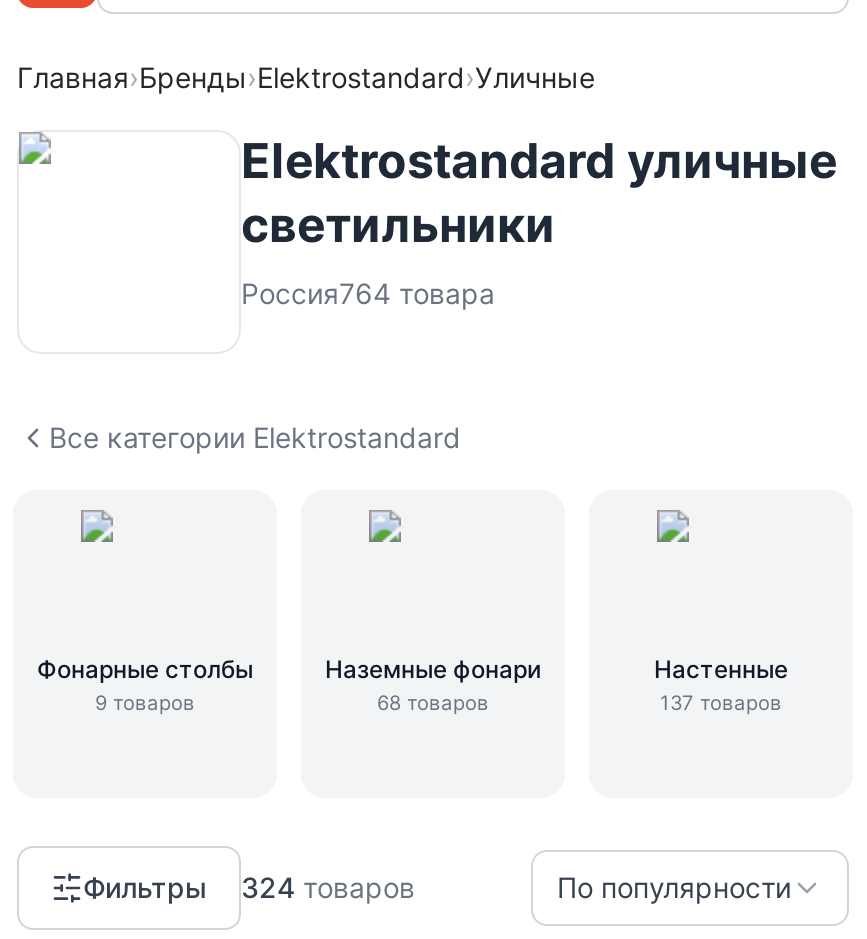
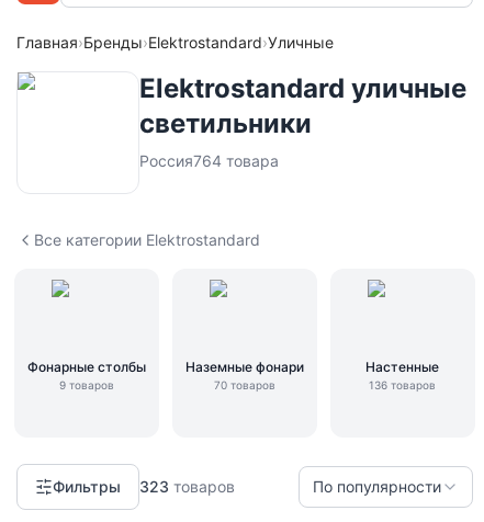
- 68 товаров
+ 70 товаров

- 137 товаров
+ 136 товаров

- Фильтры 324 товаров
+ Фильтры 323 товаров
